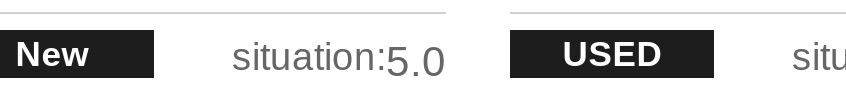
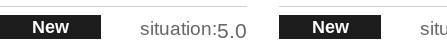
- USED
+ New
